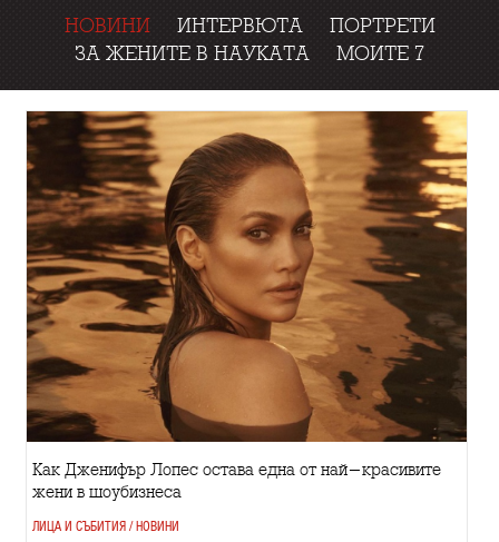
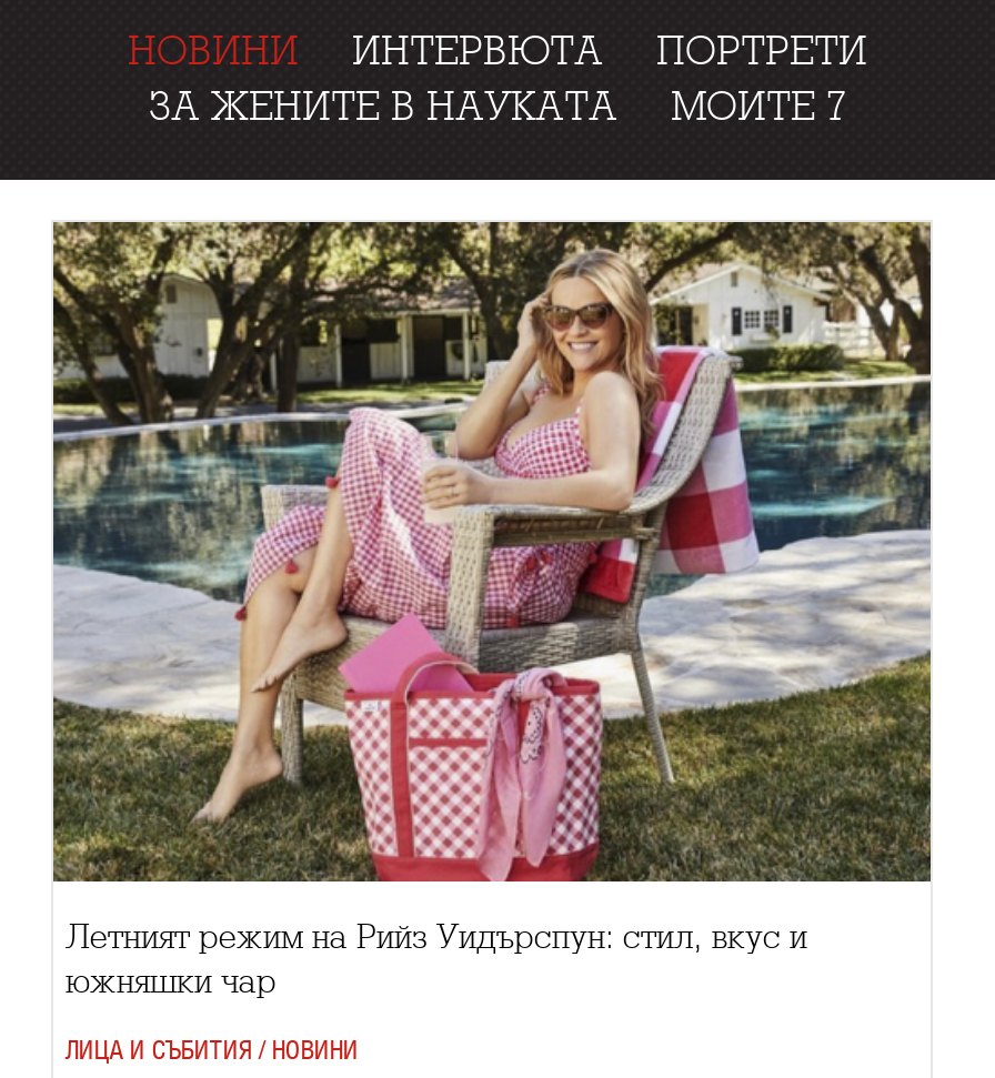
- [image]
- Как Дженифър Лопес остава една от най-красивите
- жени в шоубизнеса
+ [image]
+ Летният режим на Рийз Уидърспун: стил, вкус и
+ южняшки чар
